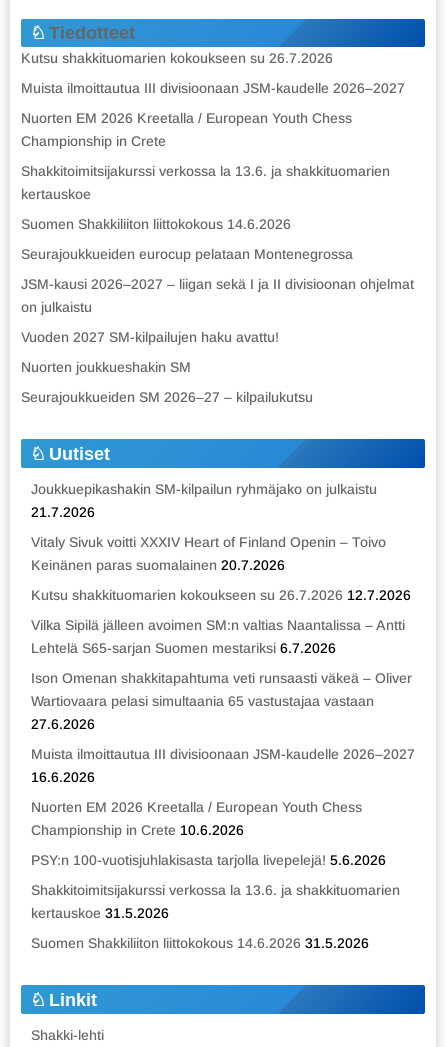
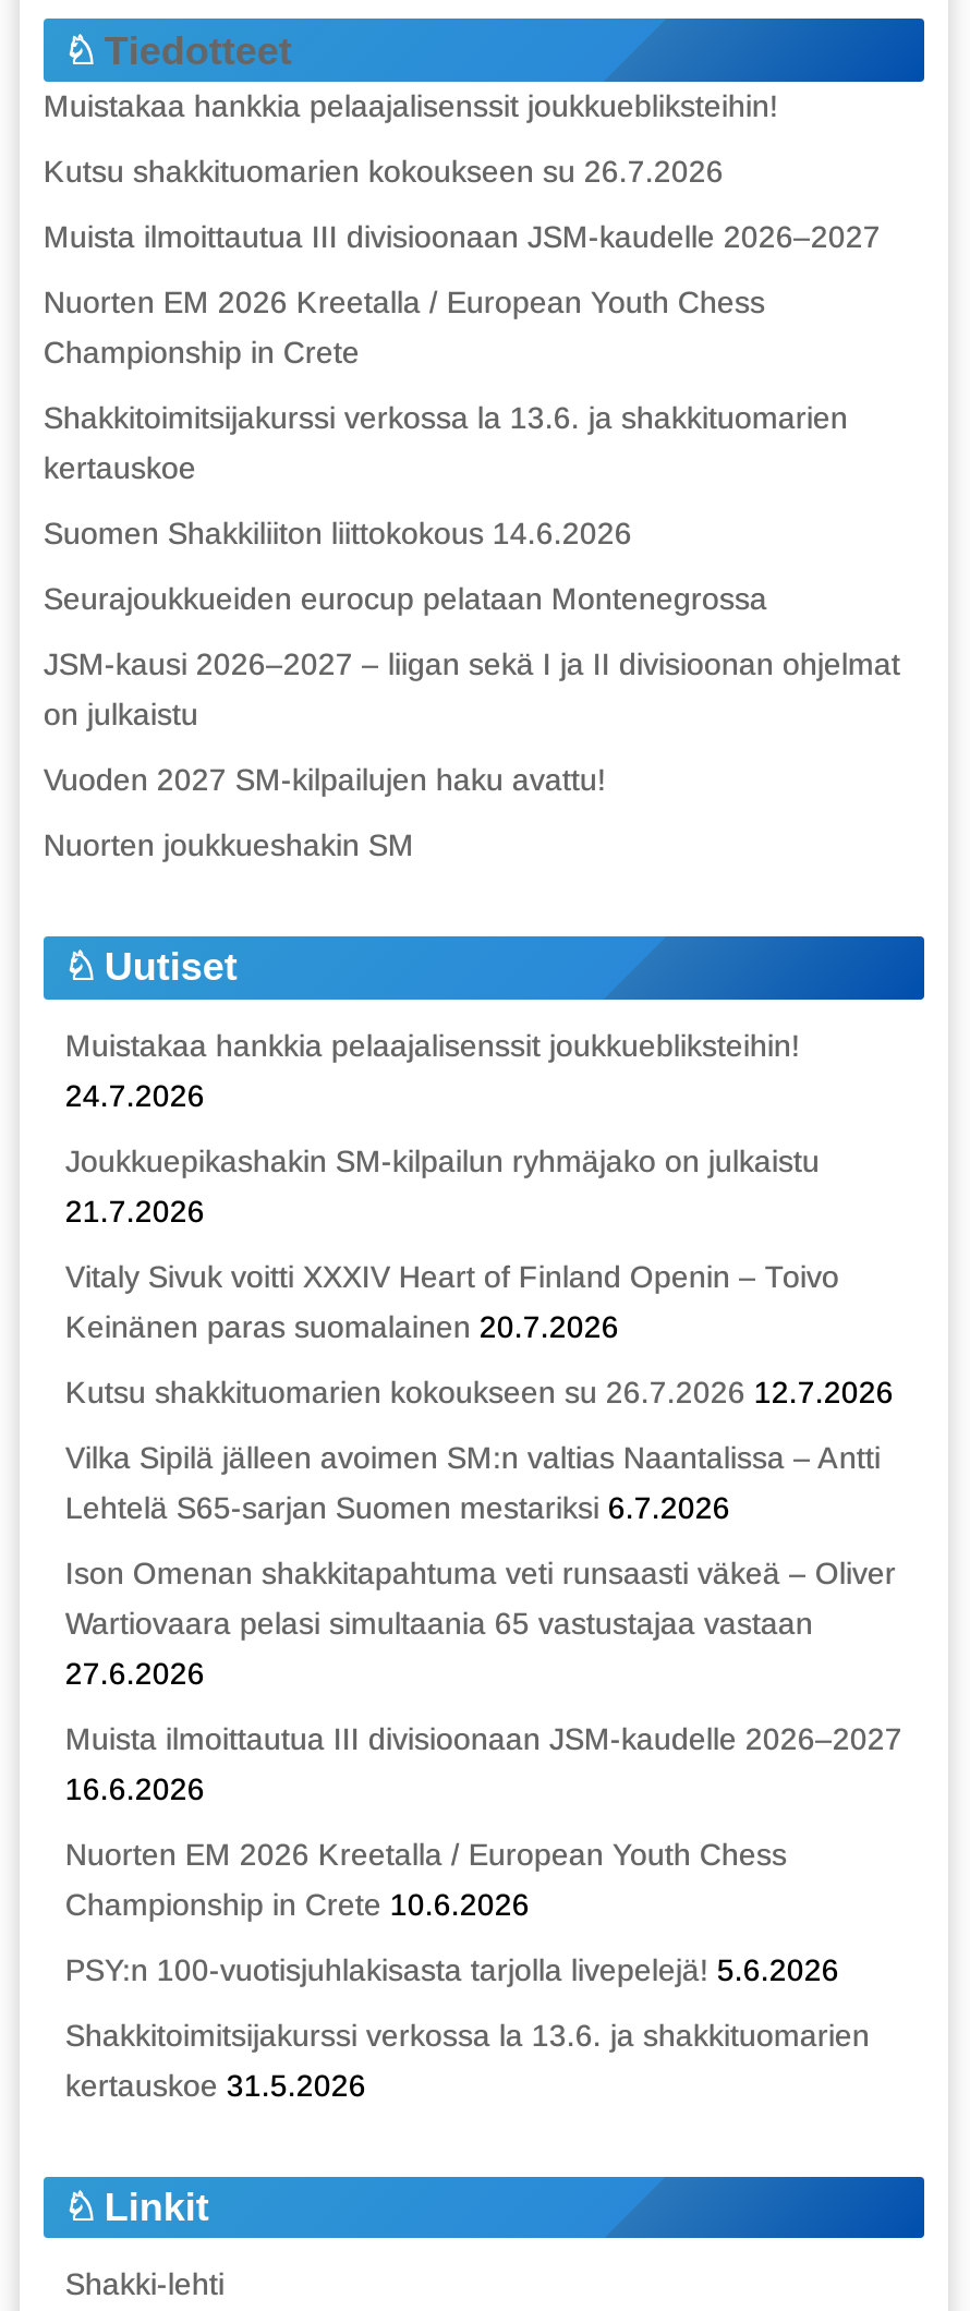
+ Muistakaa hankkia pelaajalisenssit joukkuebliksteihin!

- Seurajoukkueiden SM 2026–27 – kilpailukutsu

+ Muistakaa hankkia pelaajalisenssit joukkuebliksteihin!
+ 24.7.2026

moved down: Joukkuepikashakin SM-kilpailun ryhmäjako on julkaistu | 21.7.2026 | Vitaly Sivuk voitti XXXIV Heart of Finland Openin – Toivo | ... | Shakkitoimitsijakurssi verkossa la 13.6. ja shakkituomarien | kertauskoe 31.5.2026

- Suomen Shakkiliiton liittokokous 14.6.2026 31.5.2026
